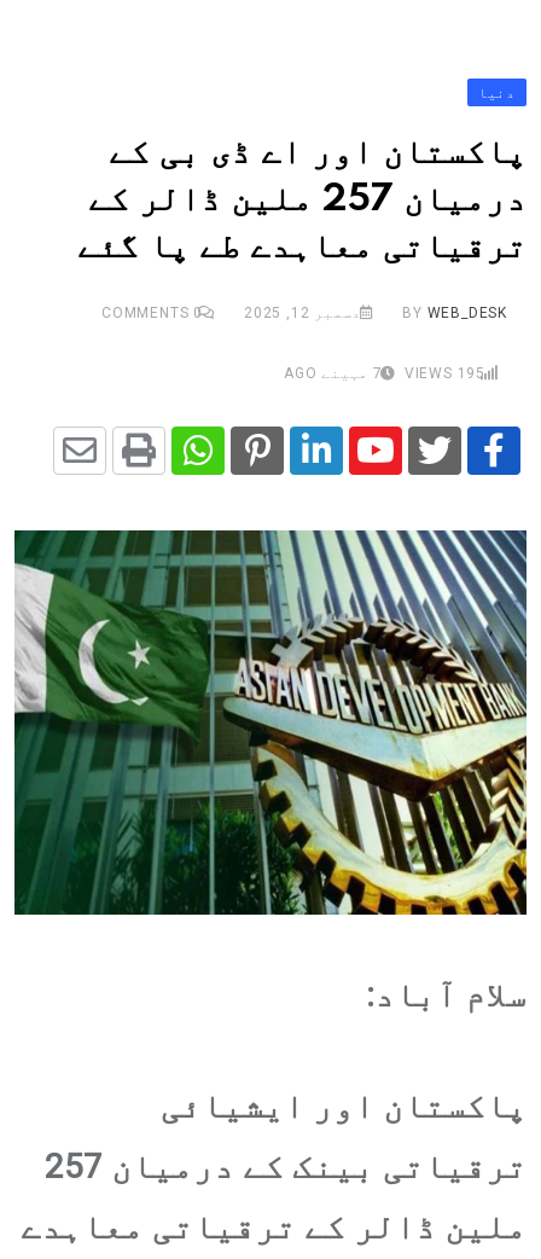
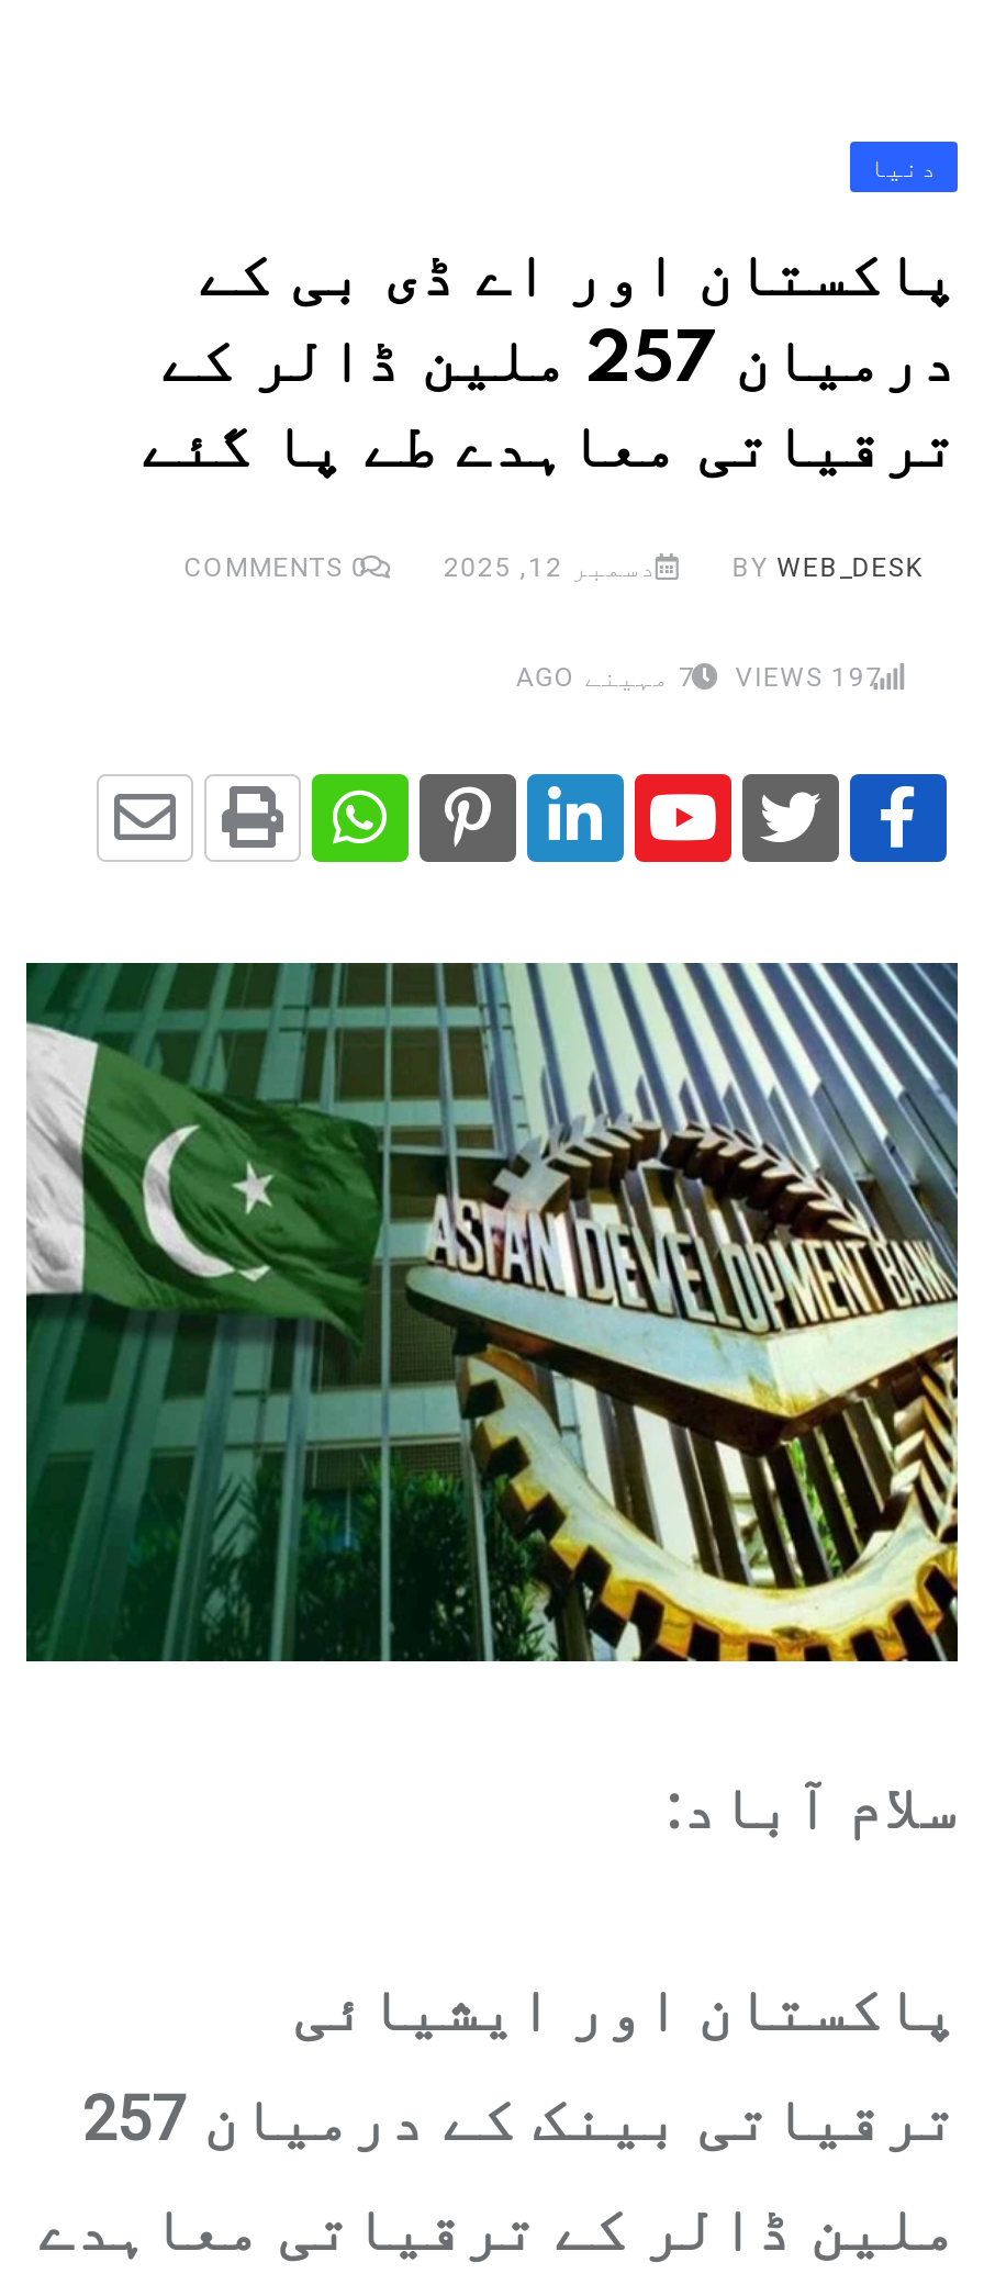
- 195
+ 197
